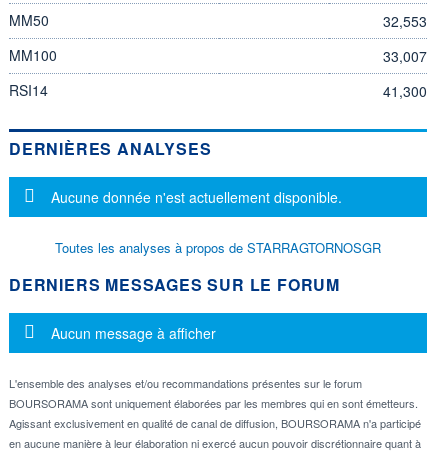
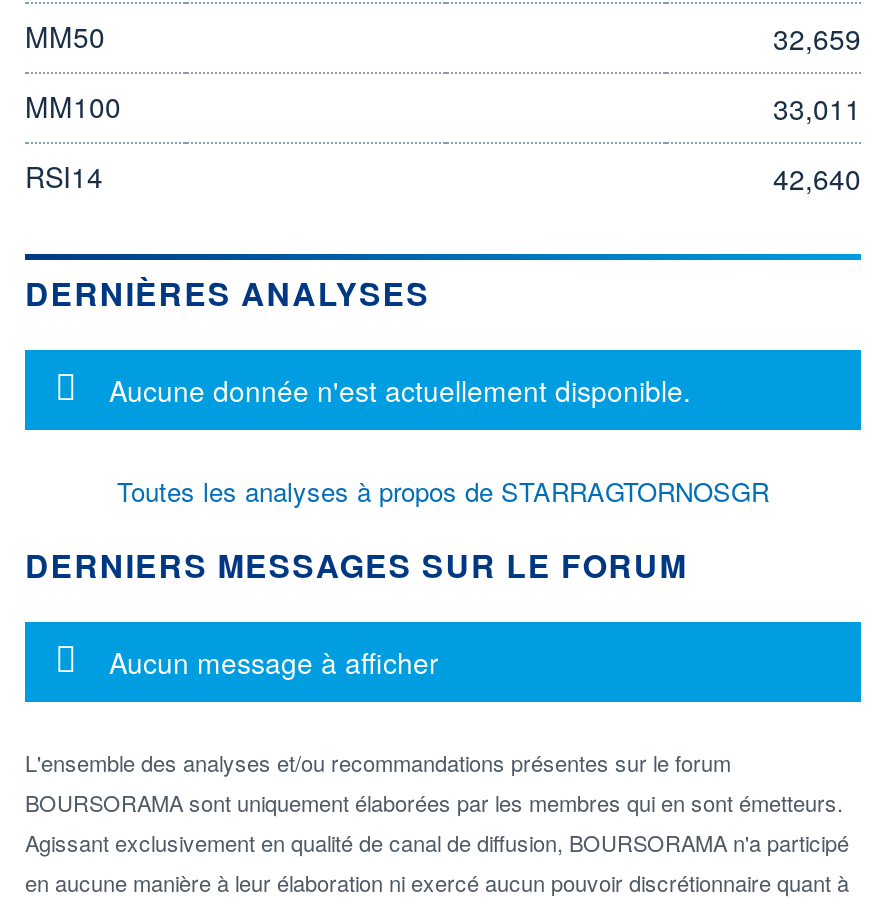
- 32,553
+ 32,659

- 33,007
+ 33,011

- 41,300
+ 42,640
